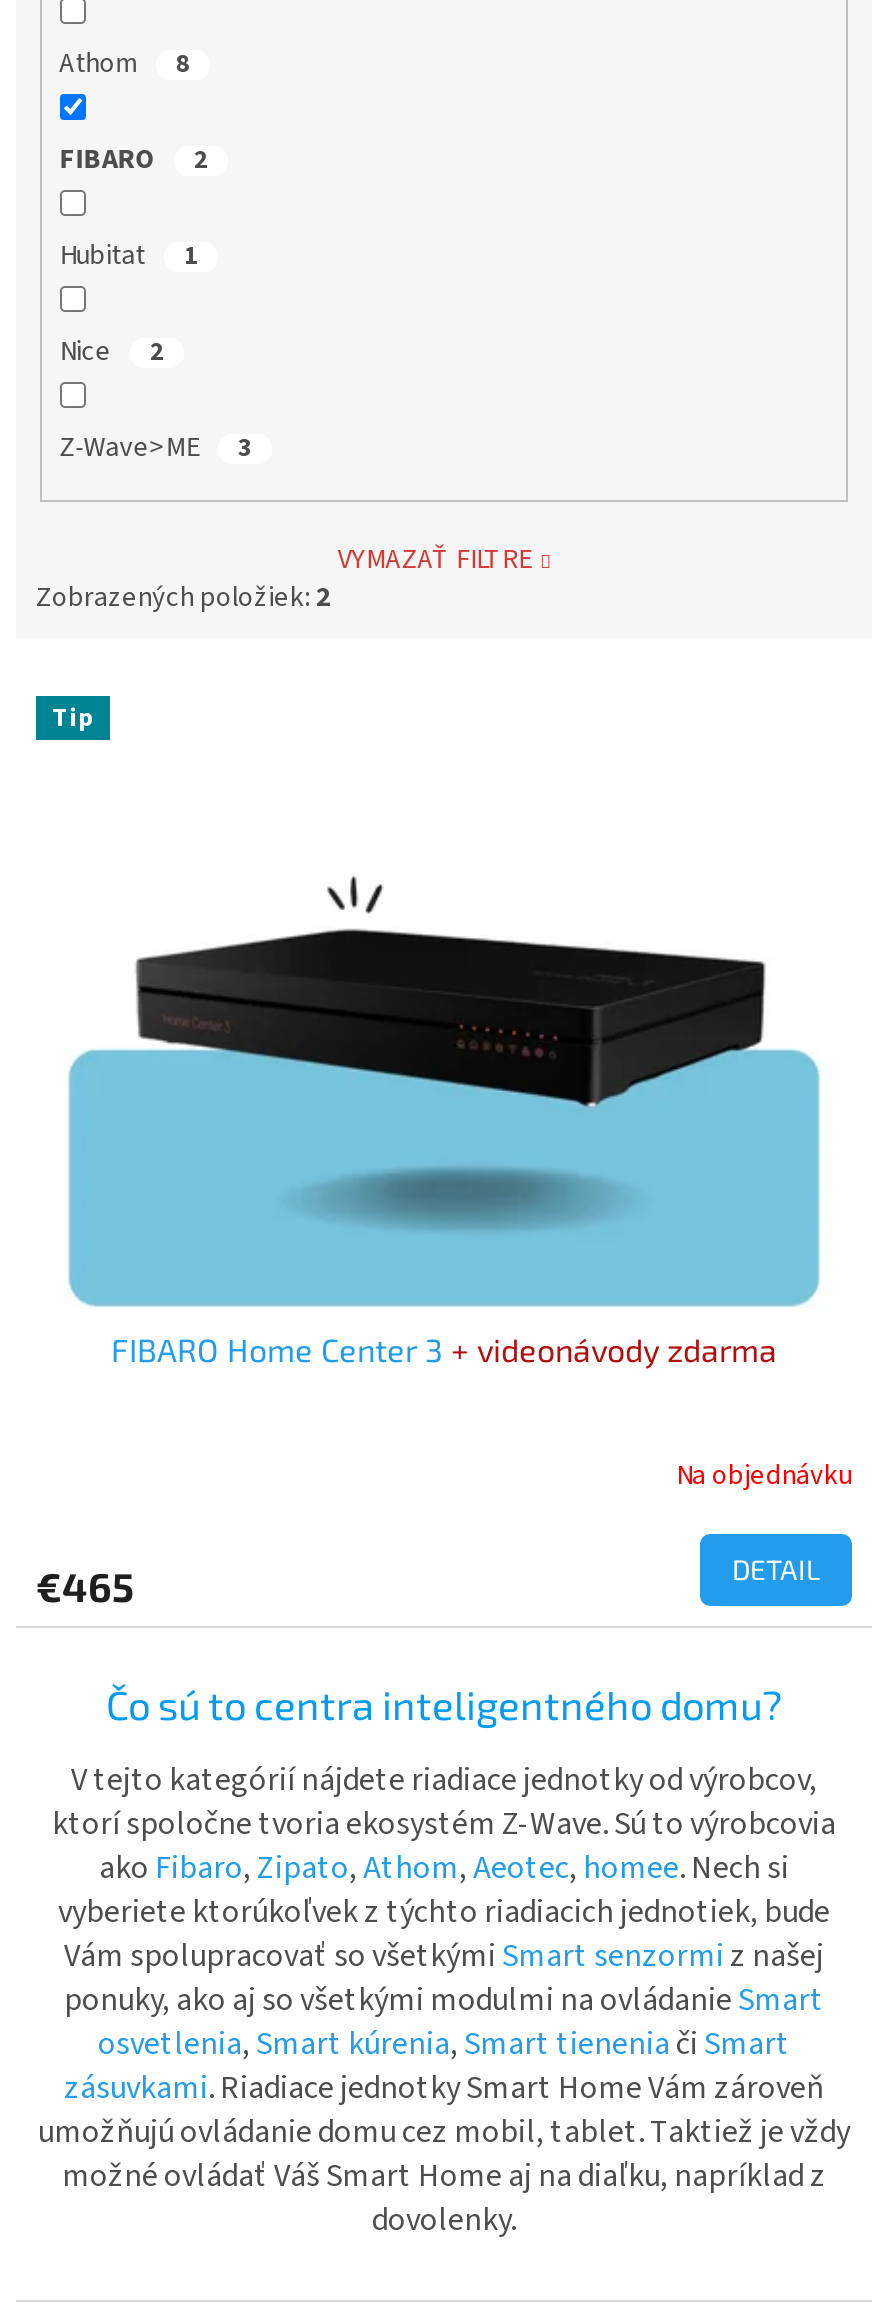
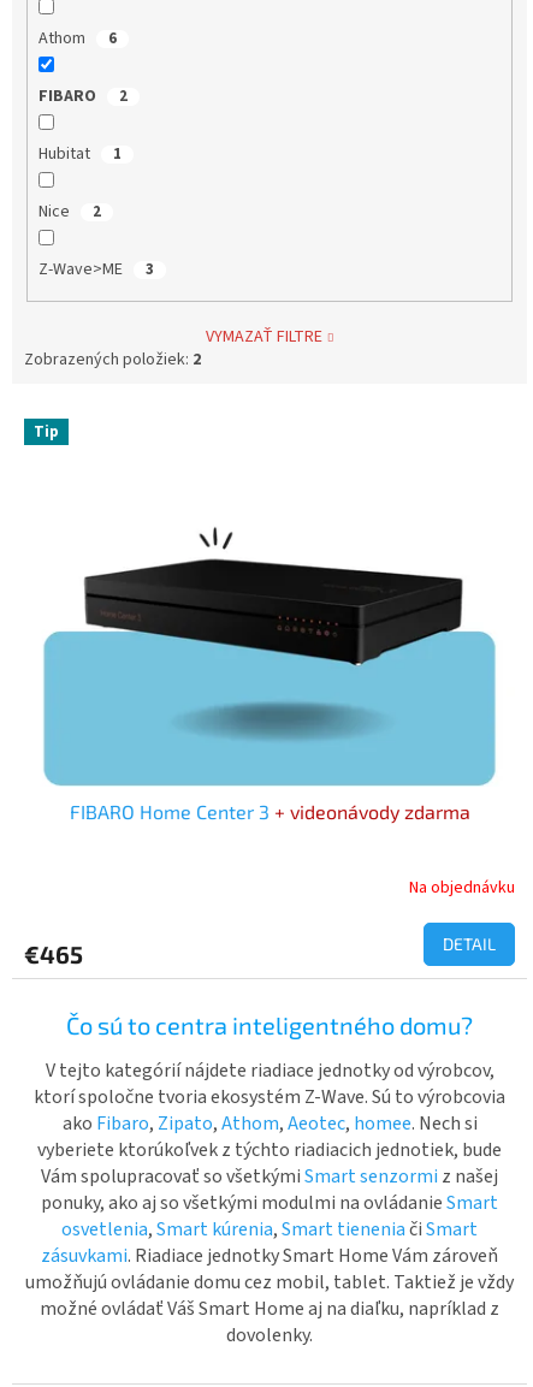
- Athom 8
+ Athom 6
